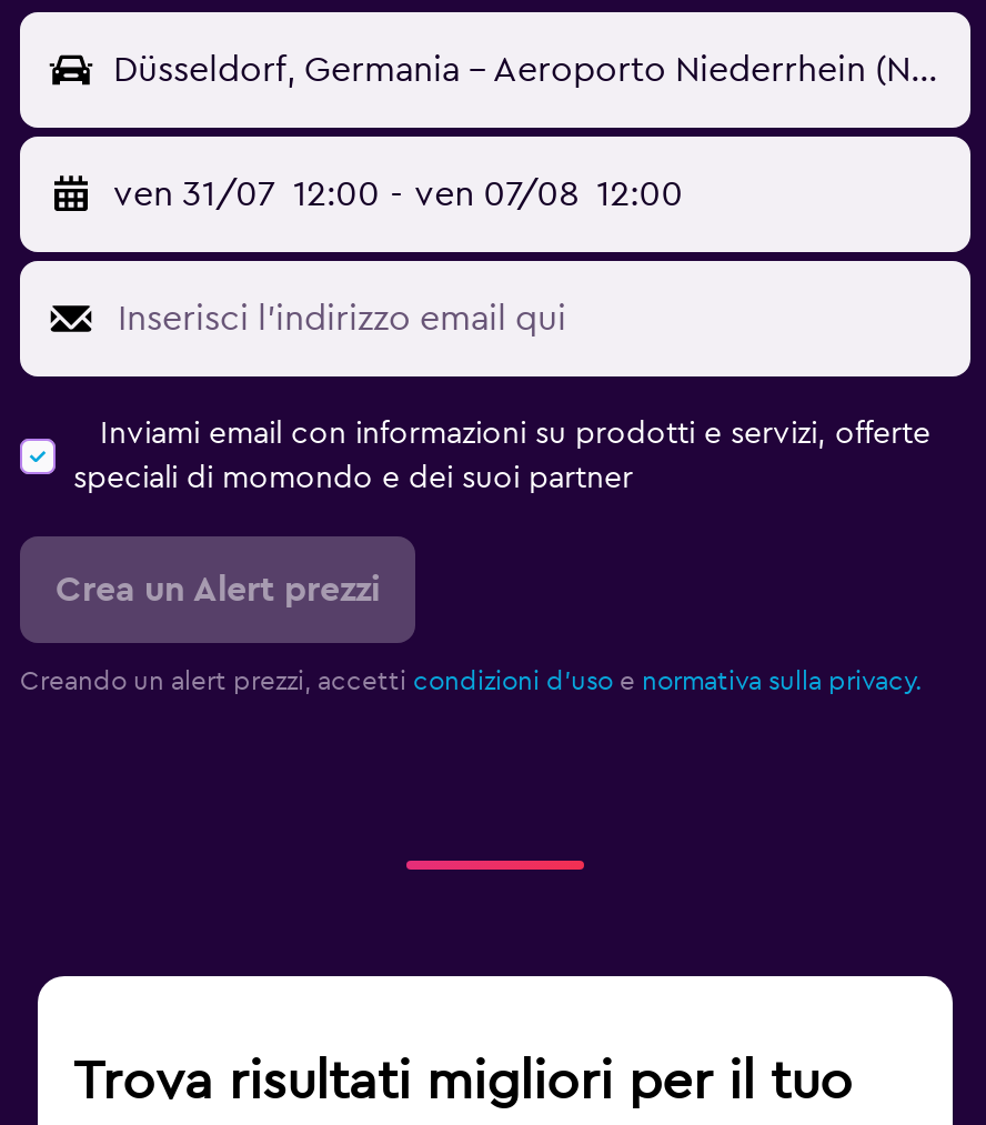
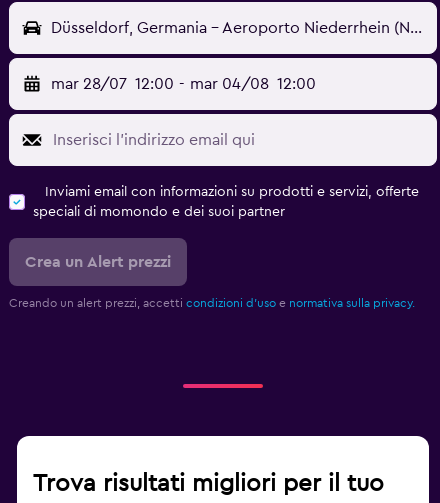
- ven 31/07 12:00 - ven 07/08 12:00
+ mar 28/07 12:00 - mar 04/08 12:00
